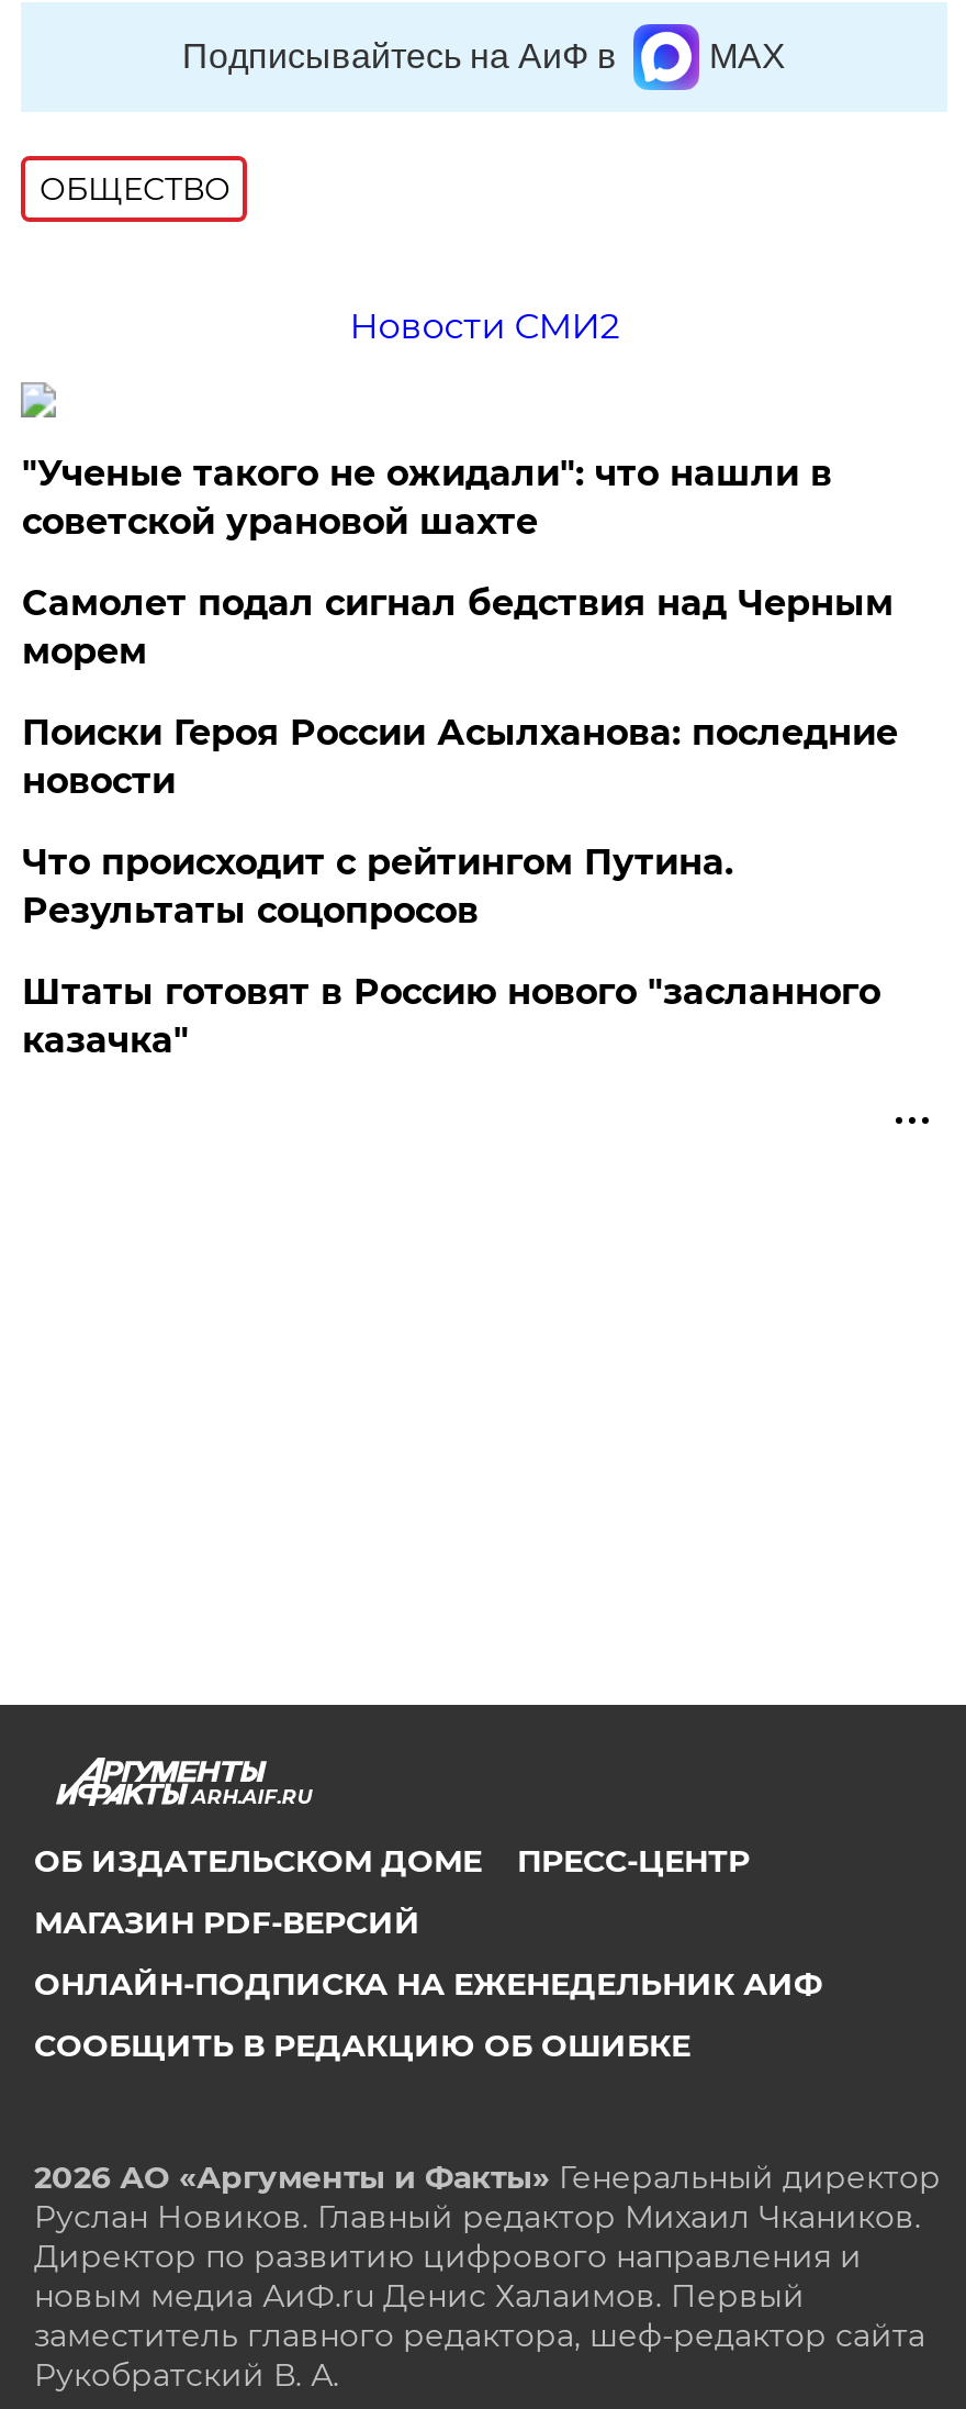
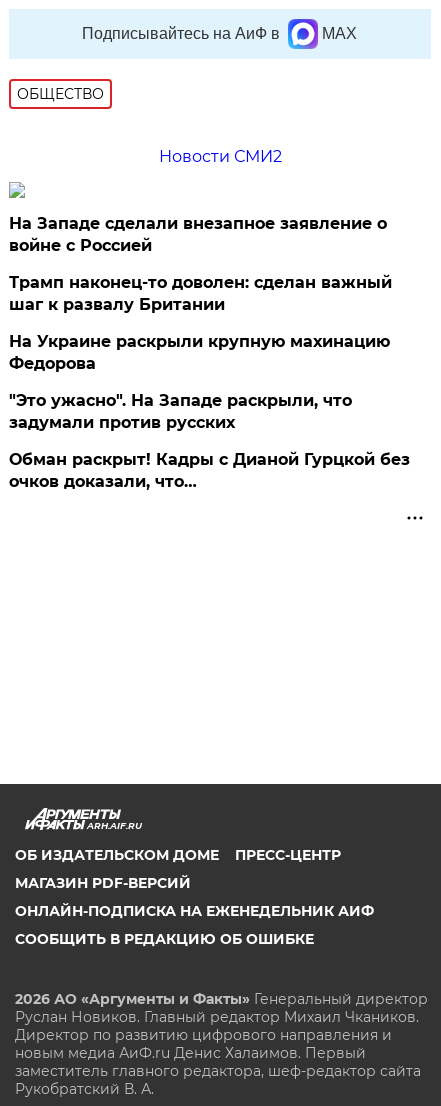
- "Ученые такого не ожидали": что нашли в
- советской урановой шахте
+ На Западе сделали внезапное заявление о
+ войне с Россией

- Самолет подал сигнал бедствия над Черным
- морем
+ Трамп наконец-то доволен: сделан важный
+ шаг к развалу Британии

- Поиски Героя России Асылханова: последние
- новости
+ На Украине раскрыли крупную махинацию
+ Федорова

- Что происходит с рейтингом Путина.
- Результаты соцопросов
+ "Это ужасно". На Западе раскрыли, что
+ задумали против русских

- Штаты готовят в Россию нового "засланного
- казачка"
+ Обман раскрыт! Кадры с Дианой Гурцкой без
+ очков доказали, что…
